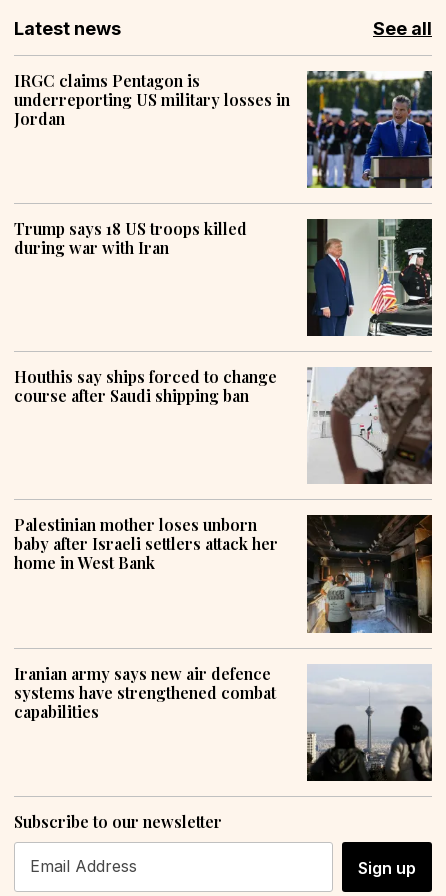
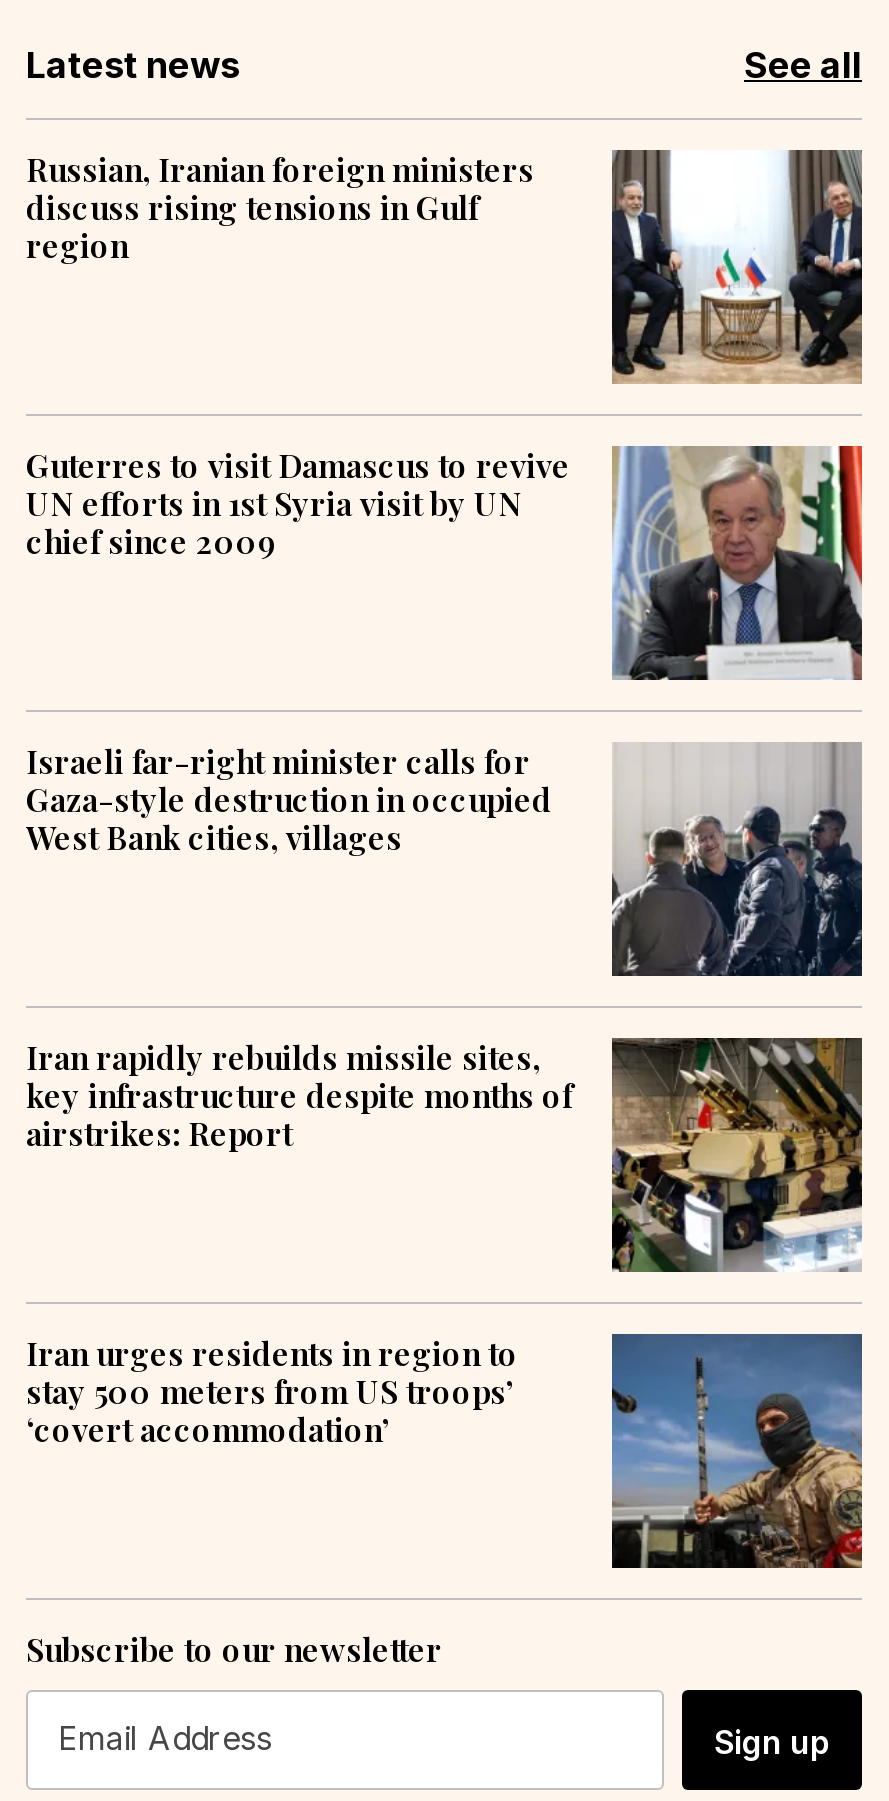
- [image]
- IRGC claims Pentagon is
- underreporting US military losses in
- Jordan
+ [image]
+ Russian, Iranian foreign ministers
+ discuss rising tensions in Gulf
+ region

- Trump says 18 US troops killed
- during war with Iran
+ Guterres to visit Damascus to revive
+ UN efforts in 1st Syria visit by UN
+ chief since 2009

- [image]
+ [image]

- [image]
- Houthis say ships forced to change
- course after Saudi shipping ban
+ [image]
+ Israeli far-right minister calls for
+ Gaza-style destruction in occupied
+ West Bank cities, villages

- [image]
- Palestinian mother loses unborn
- baby after Israeli settlers attack her
- home in West Bank
+ [image]
+ Iran rapidly rebuilds missile sites,
+ key infrastructure despite months of
+ airstrikes: Report

- Iranian army says new air defence
- systems have strengthened combat
- capabilities
+ Iran urges residents in region to
+ stay 500 meters from US troops’
+ ‘covert accommodation’

- [image]
+ [image]
